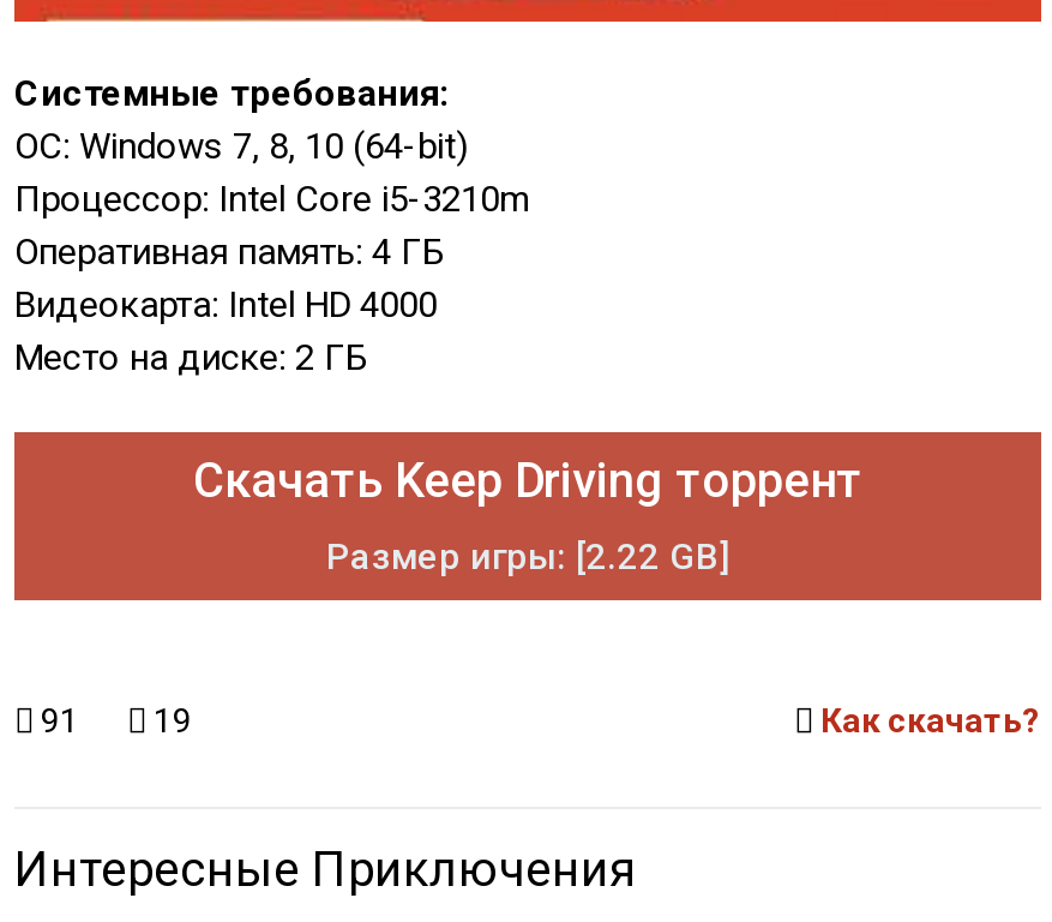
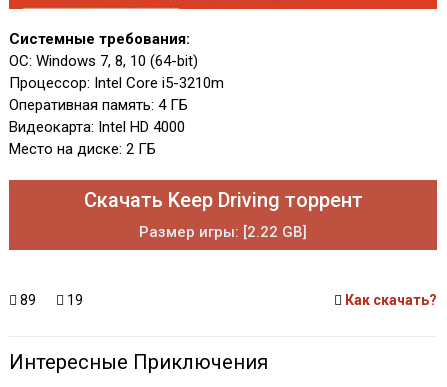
- 91 19
+ 89 19
